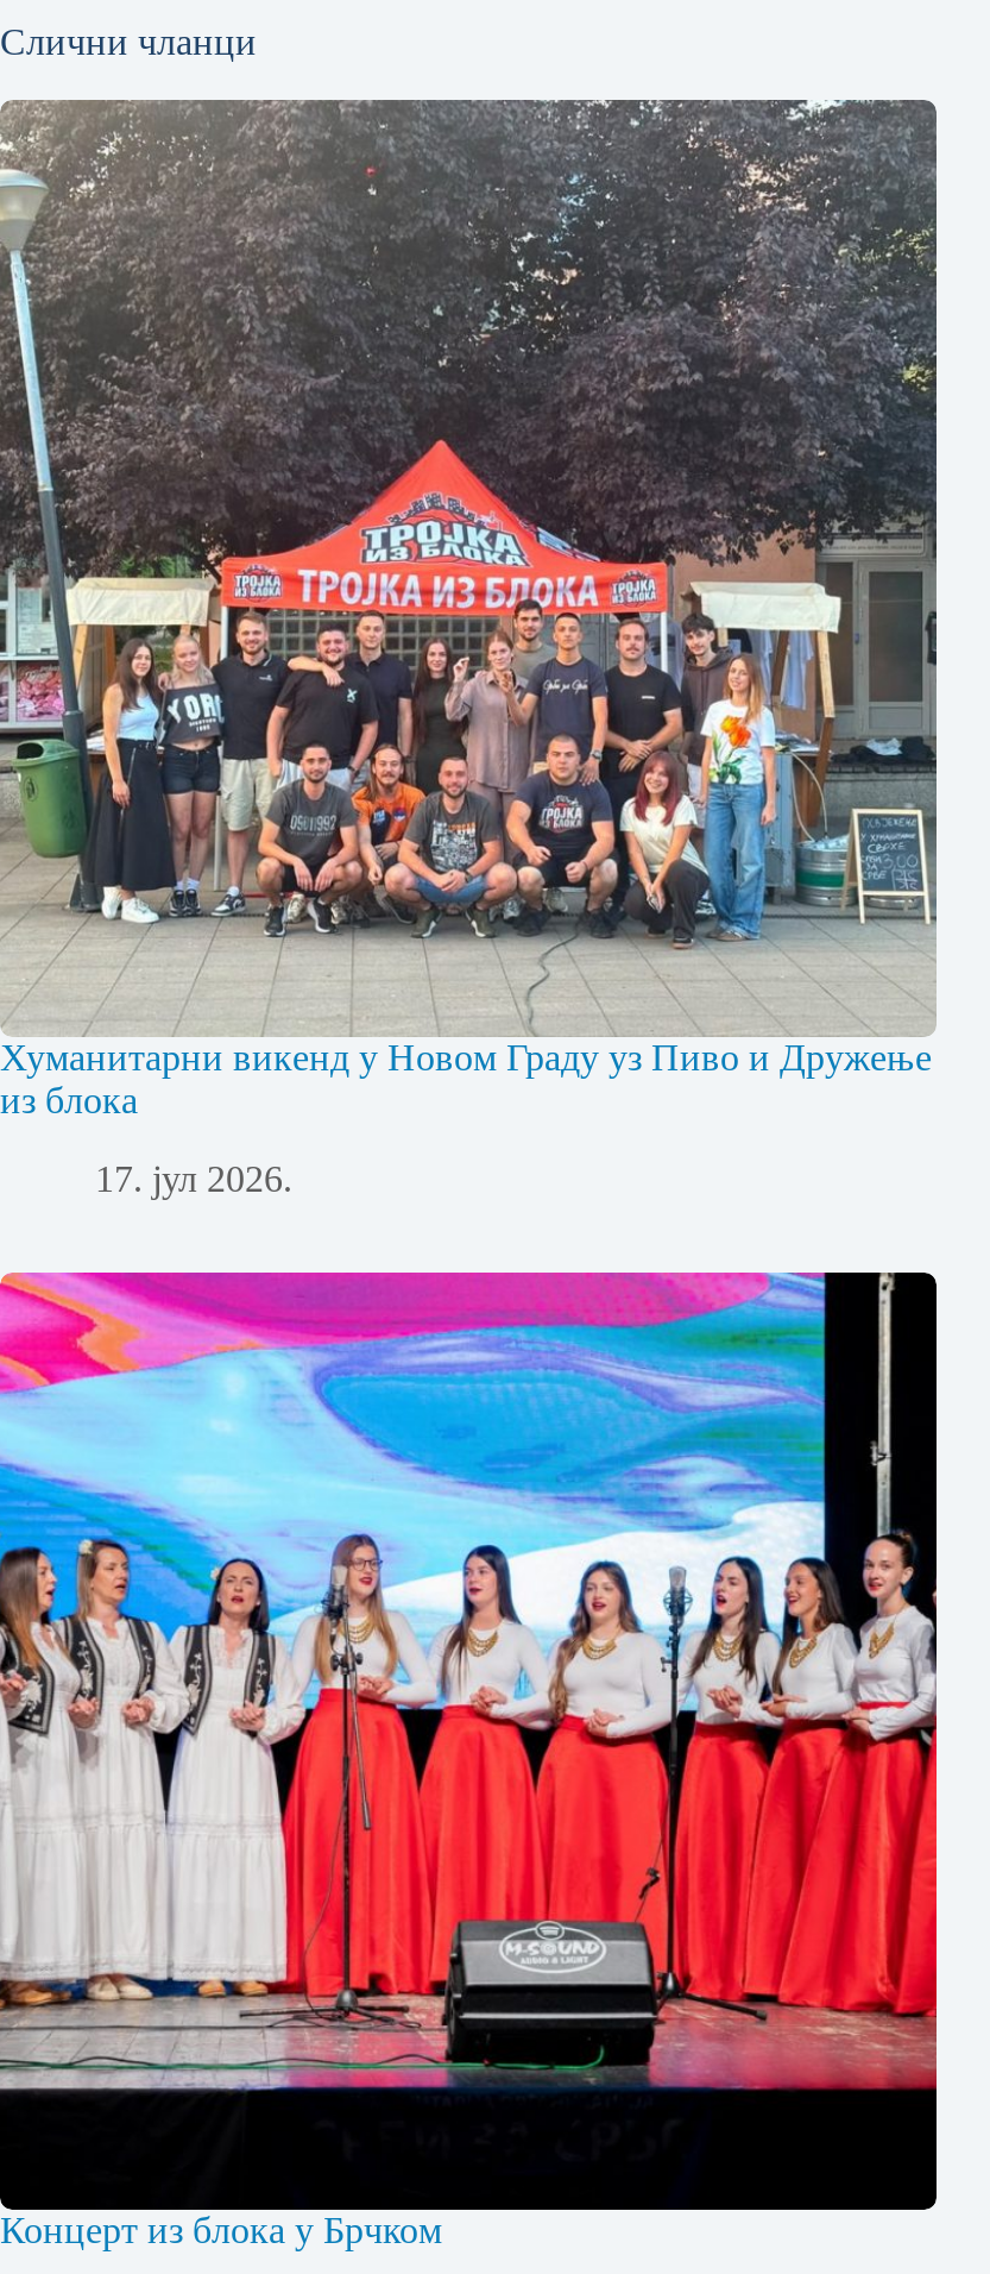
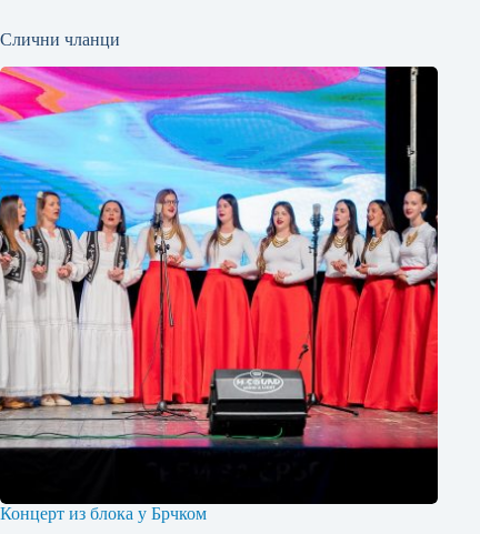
- [image]
- Хуманитарни викенд у Новом Граду уз Пиво и Дружење
- из блока
- 17. јул 2026.
